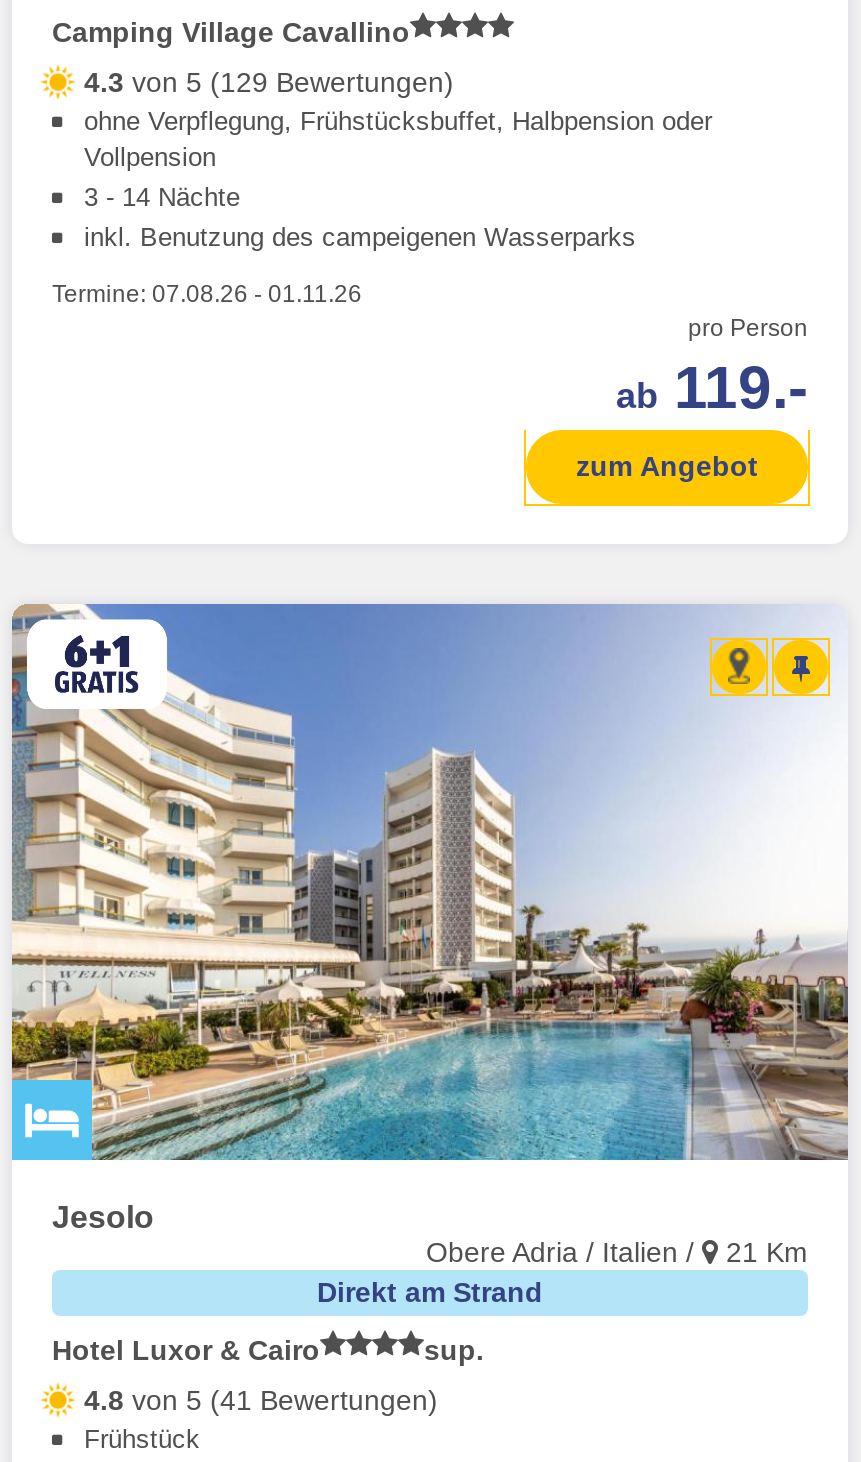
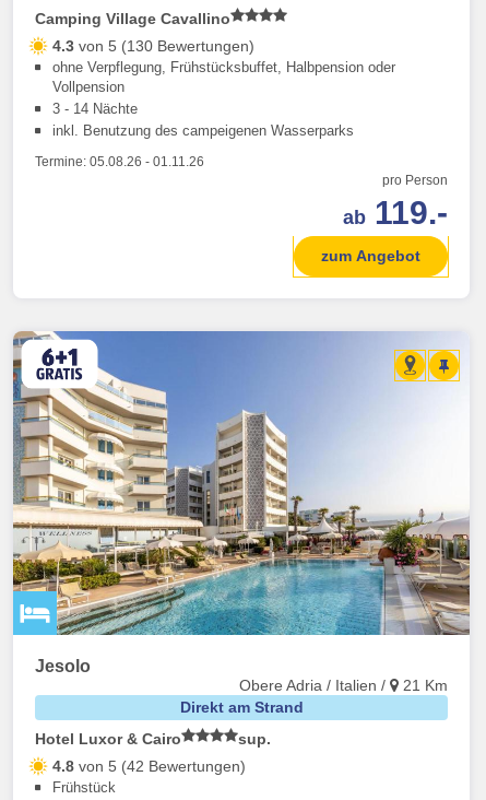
- 4.3 von 5 (129 Bewertungen)
+ 4.3 von 5 (130 Bewertungen)

- Termine: 07.08.26 - 01.11.26
+ Termine: 05.08.26 - 01.11.26

- 4.8 von 5 (41 Bewertungen)
+ 4.8 von 5 (42 Bewertungen)
